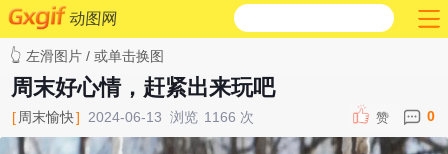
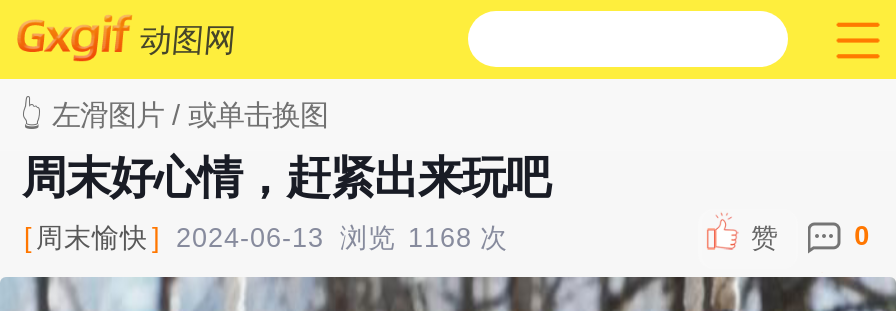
- [ 周末愉快 ] 2024-06-13 浏览 1166次
+ [ 周末愉快 ] 2024-06-13 浏览 1168次
